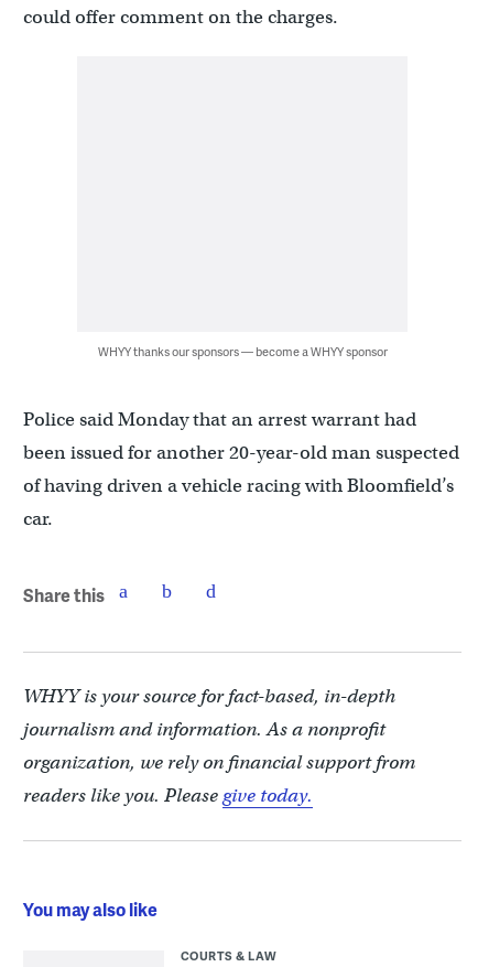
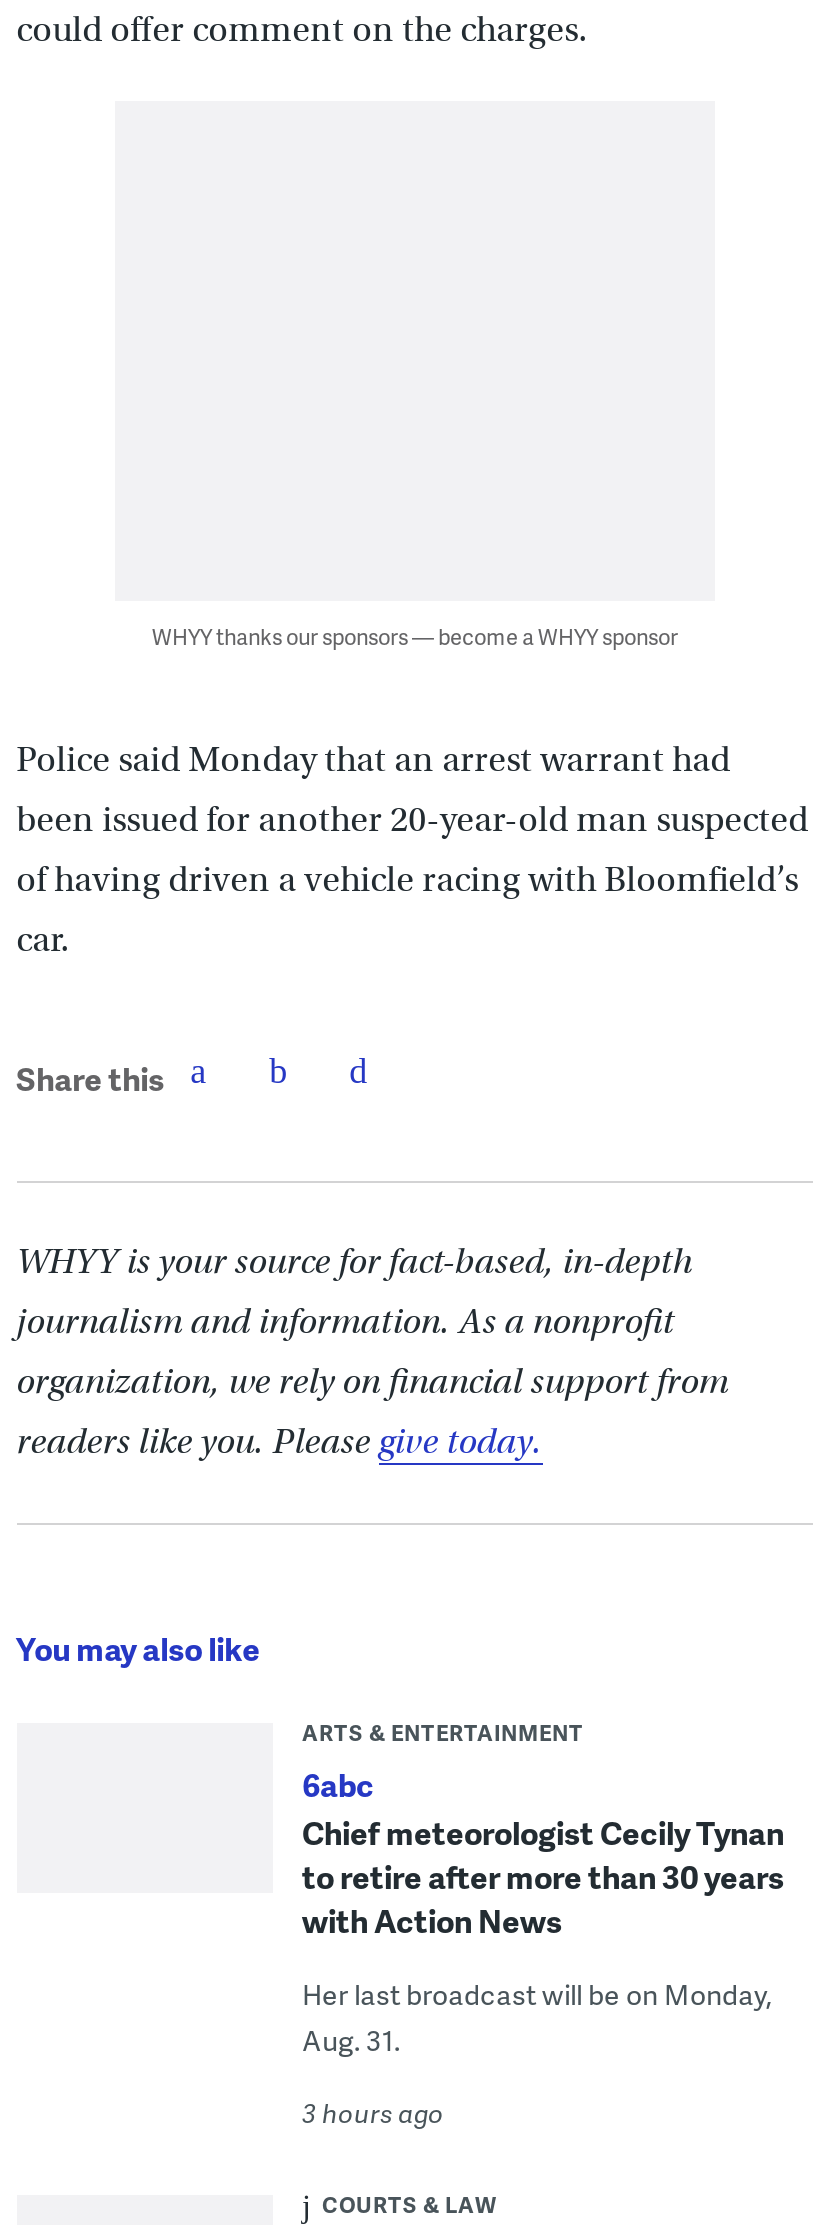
+ ARTS & ENTERTAINMENT
+ 6abc
+ Chief meteorologist Cecily Tynan
+ to retire after more than 30 years
+ with Action News
+ Her last broadcast will be on Monday,
+ Aug. 31.
+ 3 hours ago
